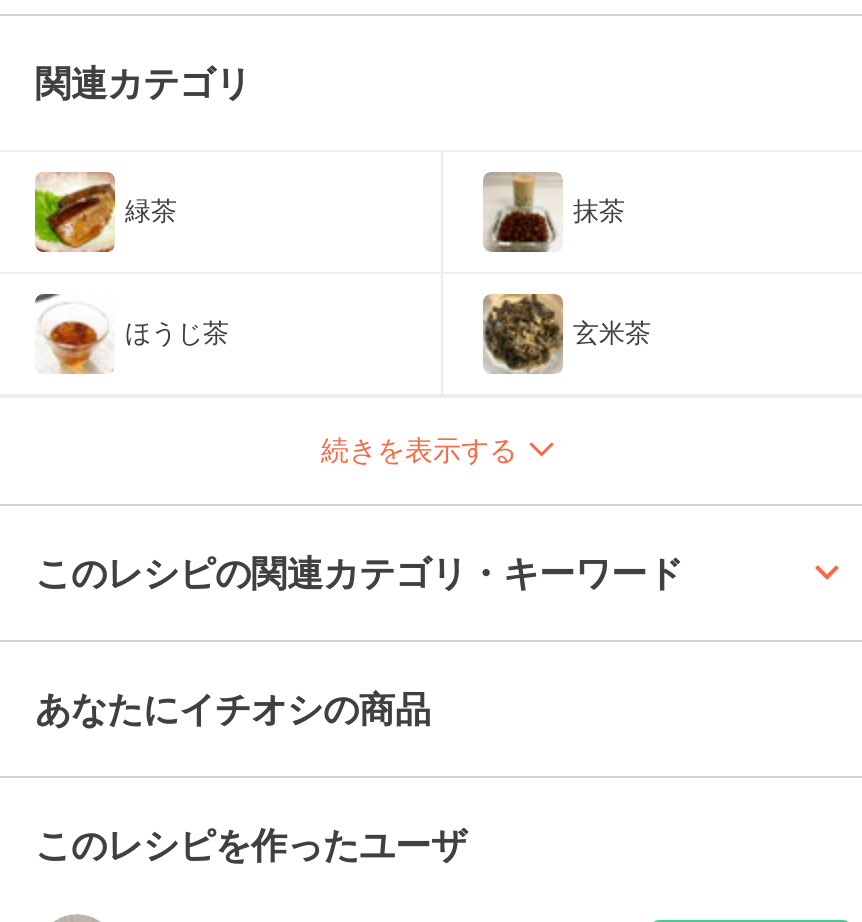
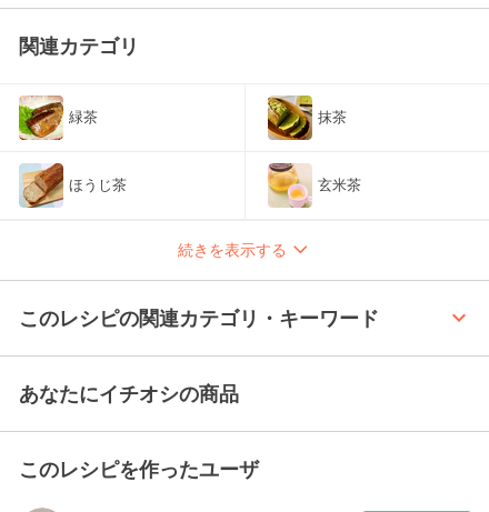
- [image]
+ [image]

- [image]
+ [image]

- [image]
+ [image]
